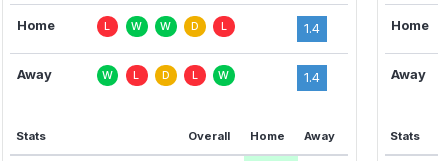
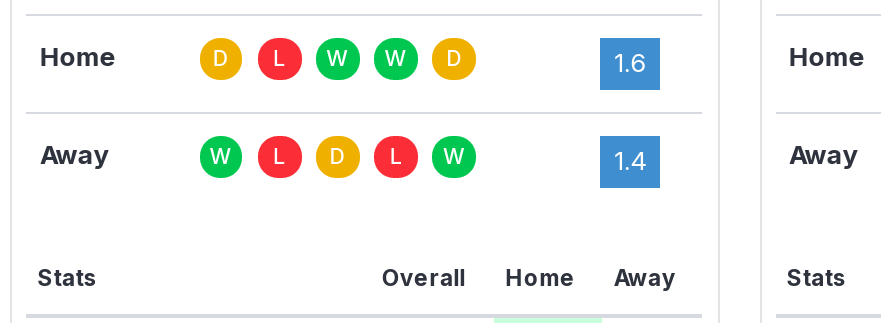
- L
- 1.4
+ 1.6

+ D
